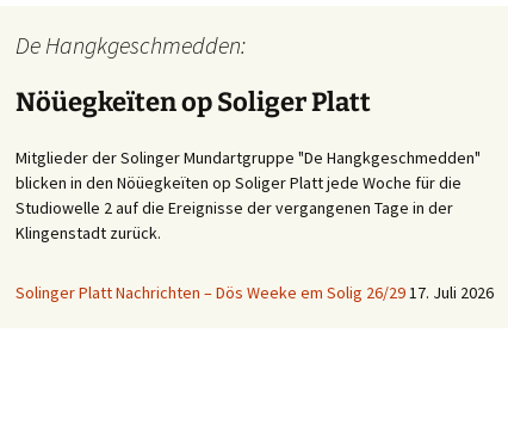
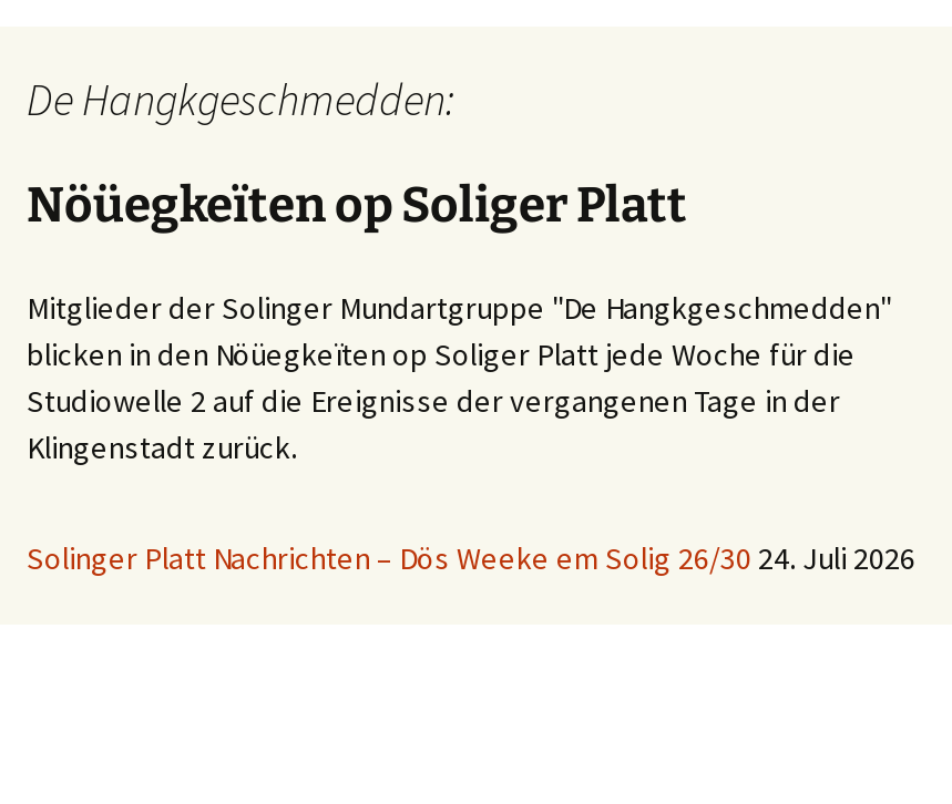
- Solinger Platt Nachrichten – Dös Weeke em Solig 26/29 17. Juli 2026
+ Solinger Platt Nachrichten – Dös Weeke em Solig 26/30 24. Juli 2026
